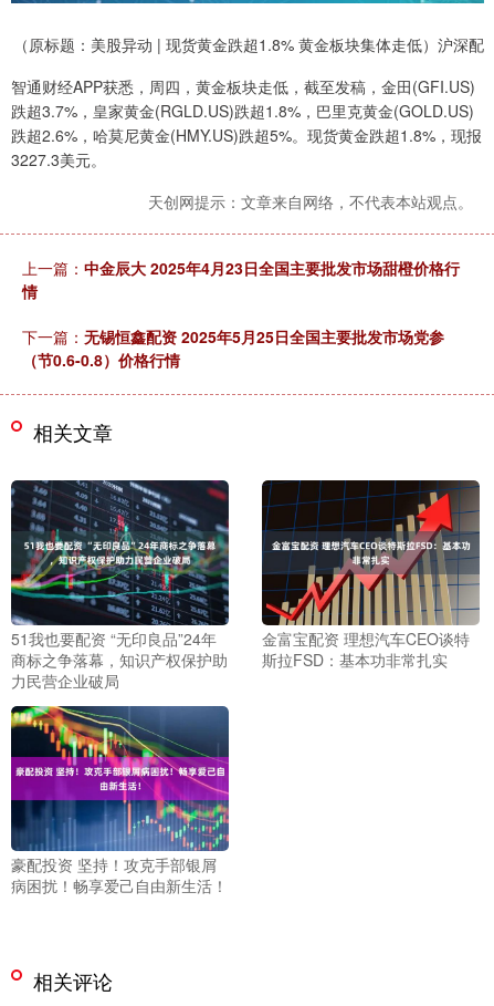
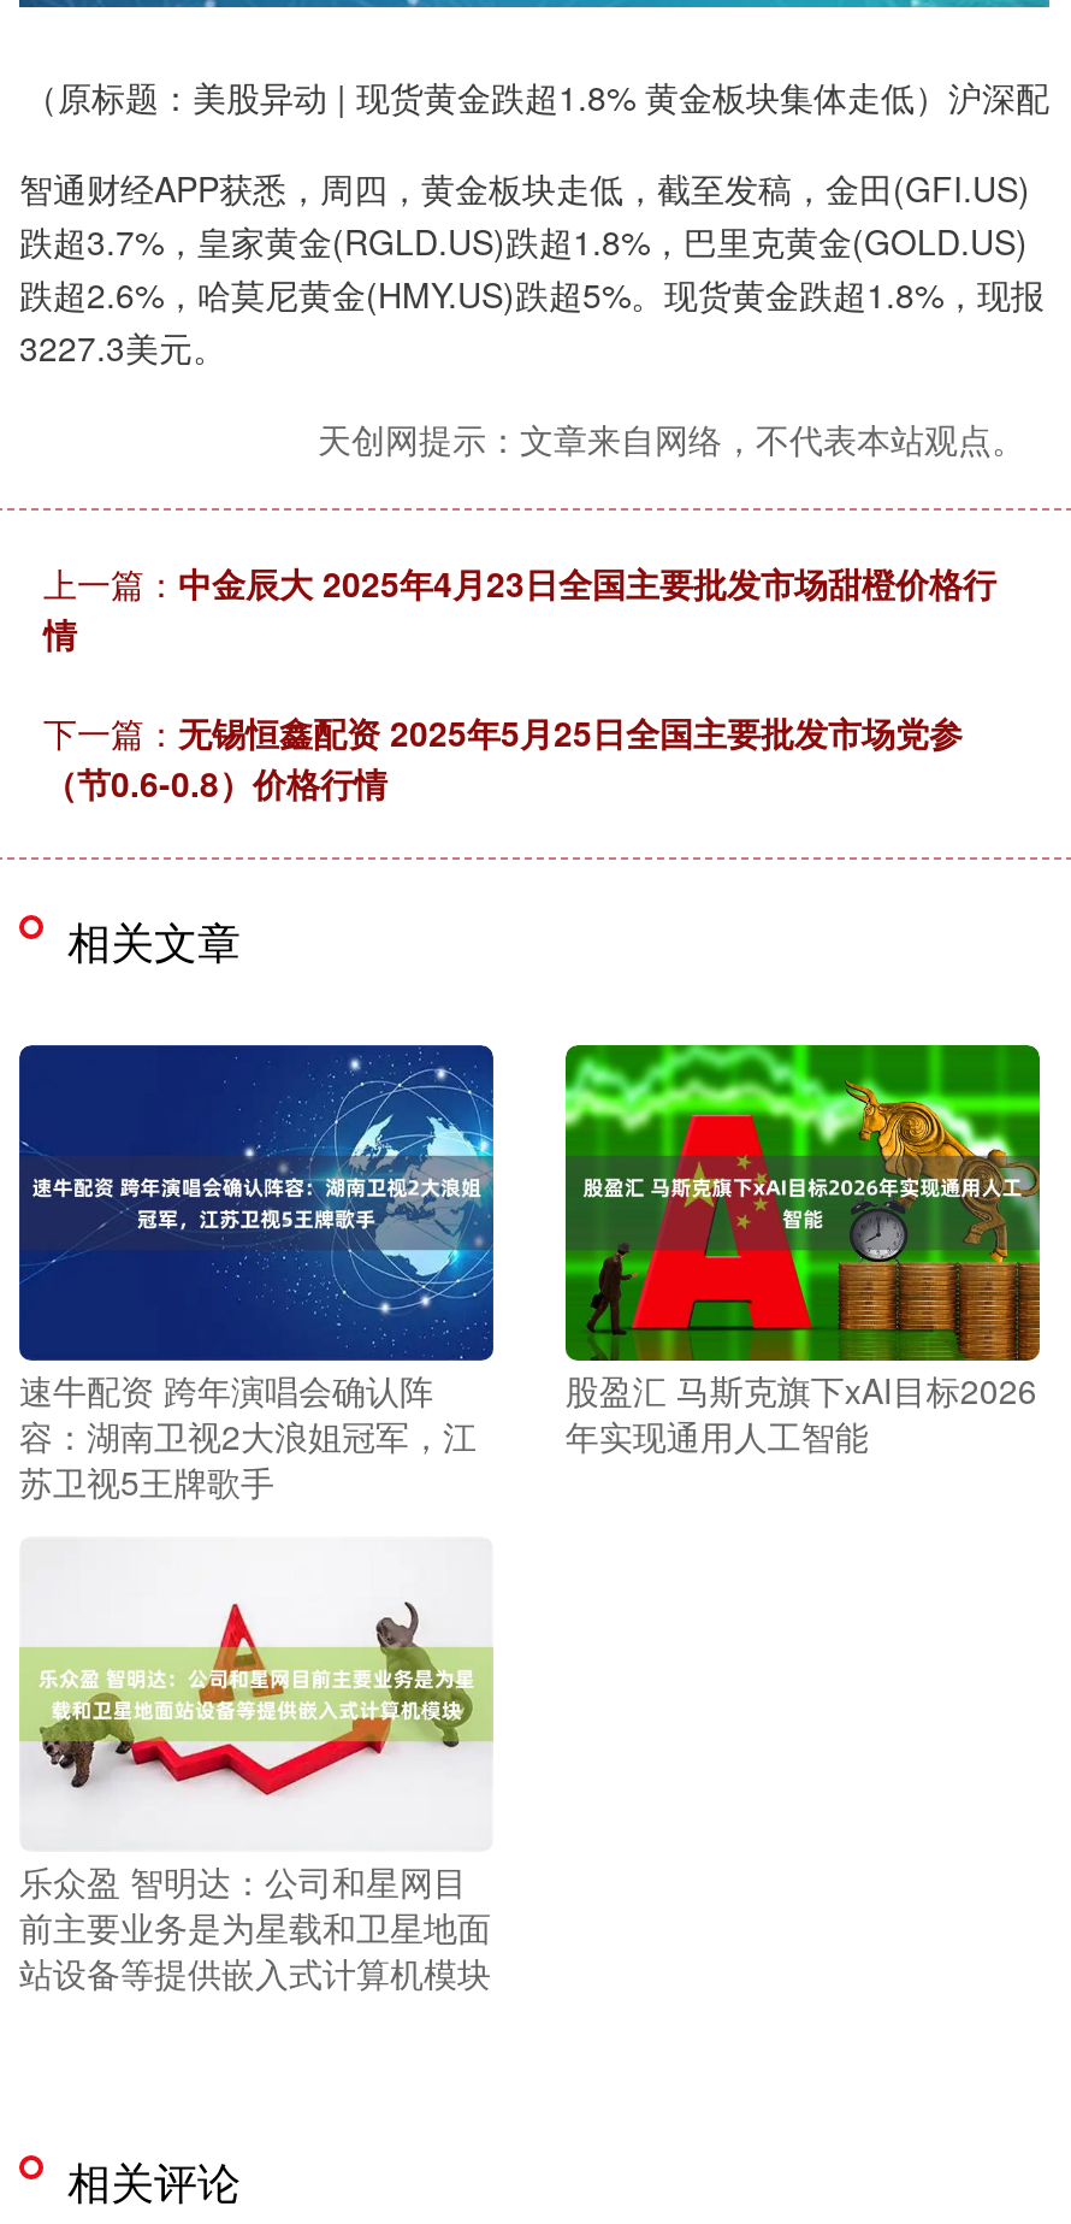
- [image]
- 51我也要配资 “无印良品”24年
- 商标之争落幕，知识产权保护助
- 力民营企业破局
+ [image]
+ 速牛配资 跨年演唱会确认阵
+ 容：湖南卫视2大浪姐冠军，江
+ 苏卫视5王牌歌手

- [image]
- 金富宝配资 理想汽车CEO谈特
- 斯拉FSD：基本功非常扎实
+ [image]
+ 股盈汇 马斯克旗下xAI目标2026
+ 年实现通用人工智能

- [image]
- 豪配投资 坚持！攻克手部银屑
- 病困扰！畅享爱己自由新生活！
+ [image]
+ 乐众盈 智明达：公司和星网目
+ 前主要业务是为星载和卫星地面
+ 站设备等提供嵌入式计算机模块
